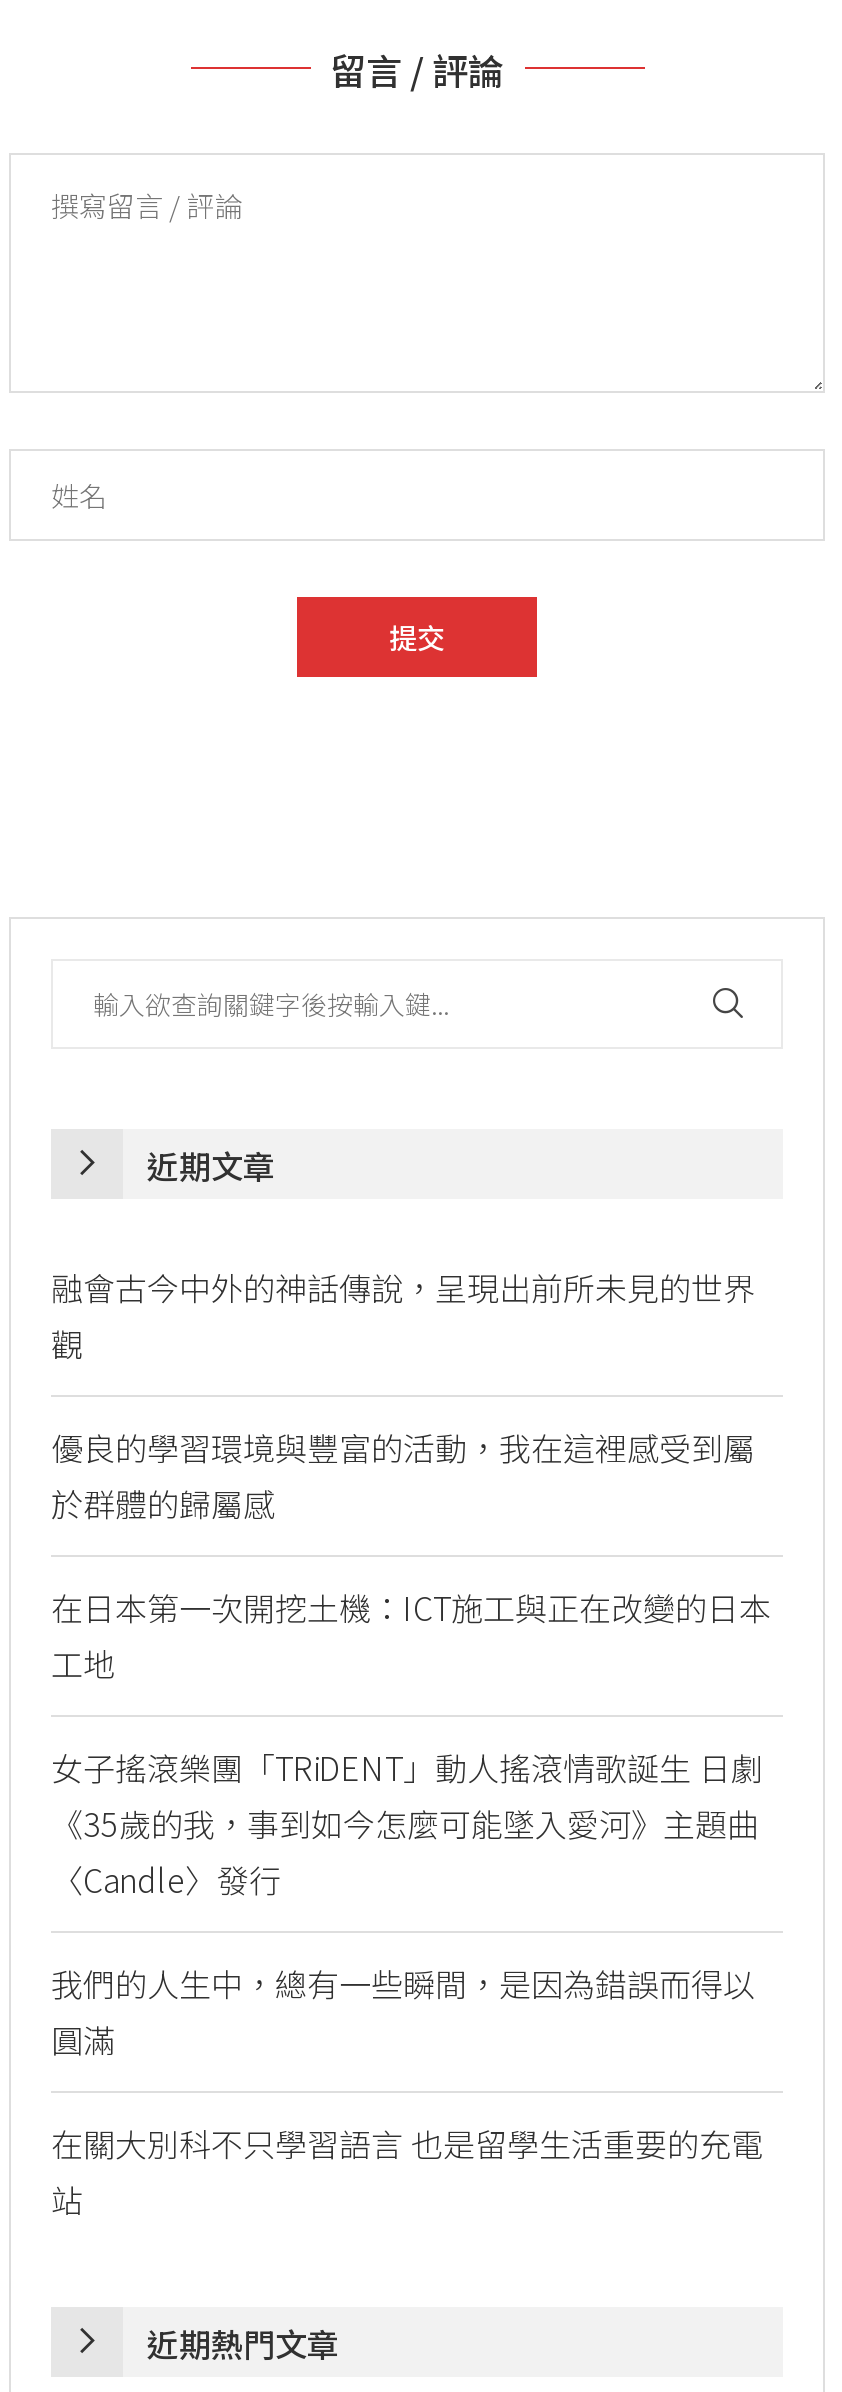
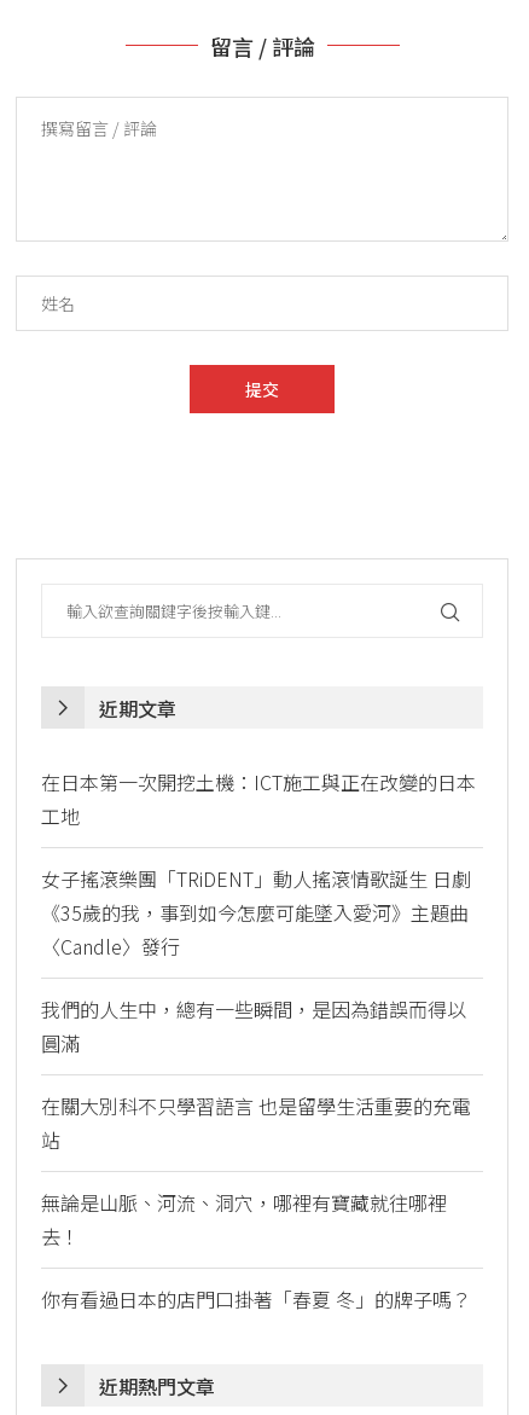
- 融會古今中外的神話傳說，呈現出前所未見的世界
- 觀
- 優良的學習環境與豐富的活動，我在這裡感受到屬
- 於群體的歸屬感

moved up: 在日本第一次開挖土機：ICT施工與正在改變的日本 | 工地 | 女子搖滾樂團「TRiDENT」動人搖滾情歌誕生 日劇 | ... | 在關大別科不只學習語言 也是留學生活重要的充電 | 站

+ 無論是山脈、河流、洞穴，哪裡有寶藏就往哪裡
+ 去！
+ 你有看過日本的店門口掛著「春夏 冬」的牌子嗎？
